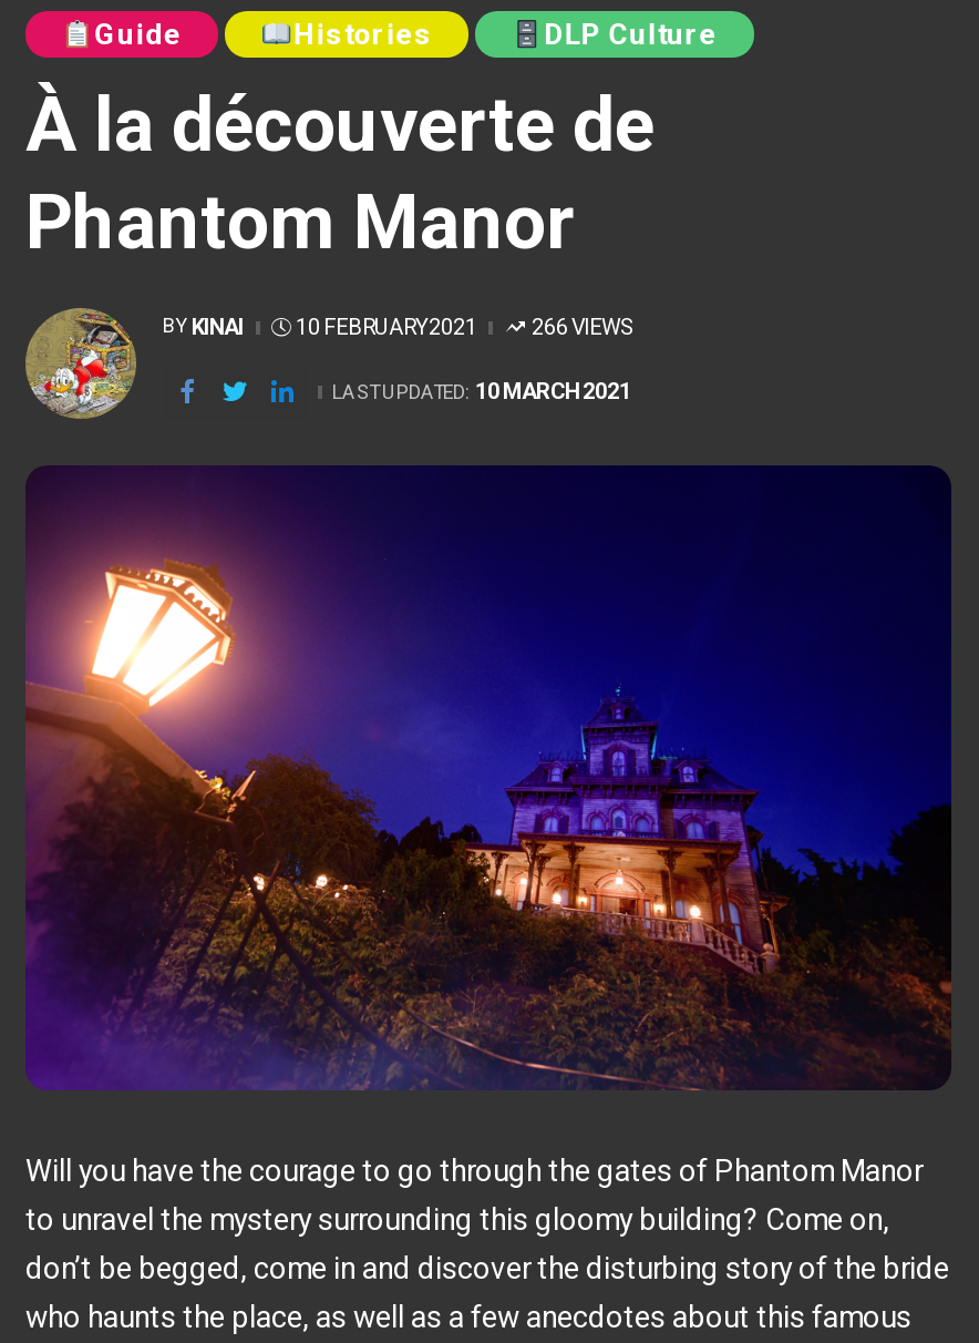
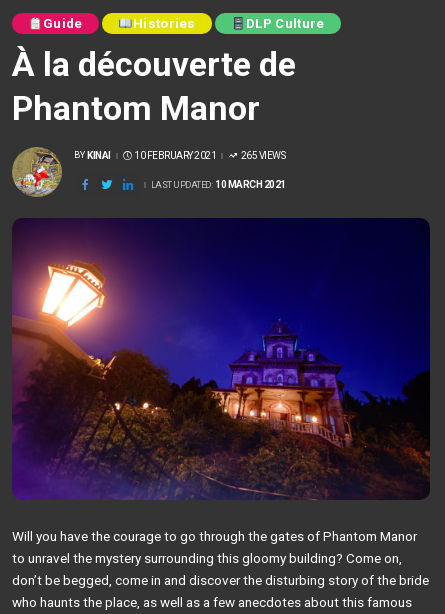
- 266 VIEWS
+ 265 VIEWS
